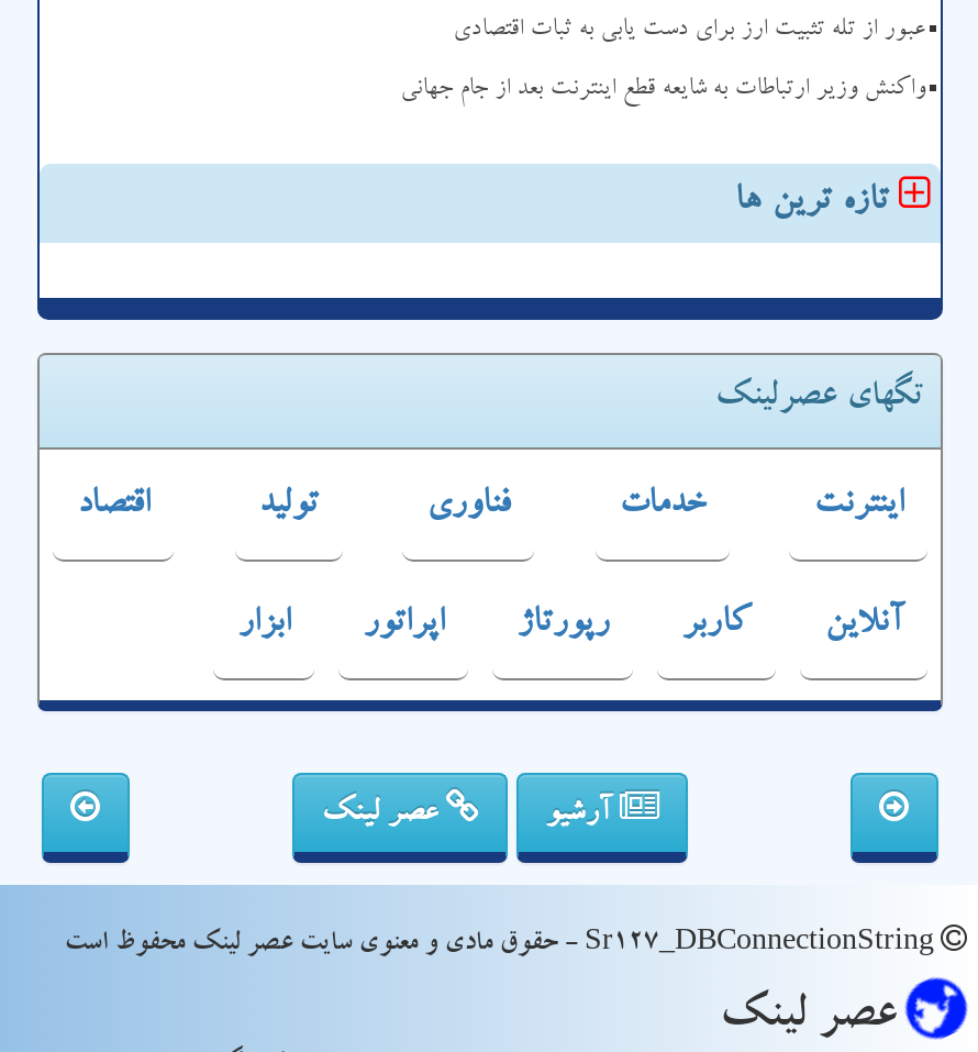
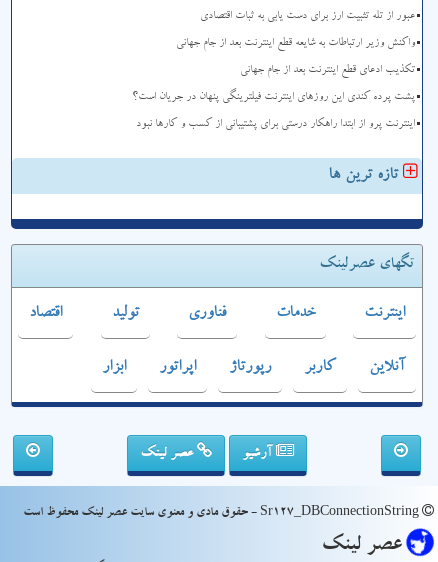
+ تکذیب ادعای قطع اینترنت بعد از جام جهانی
+ پشت پرده کندی این روزهای اینترنت فیلترینگی پنهان در جریان است؟
+ اینترنت پرو از ابتدا راهکار درستی برای پشتیبانی از کسب و کارها نبود
